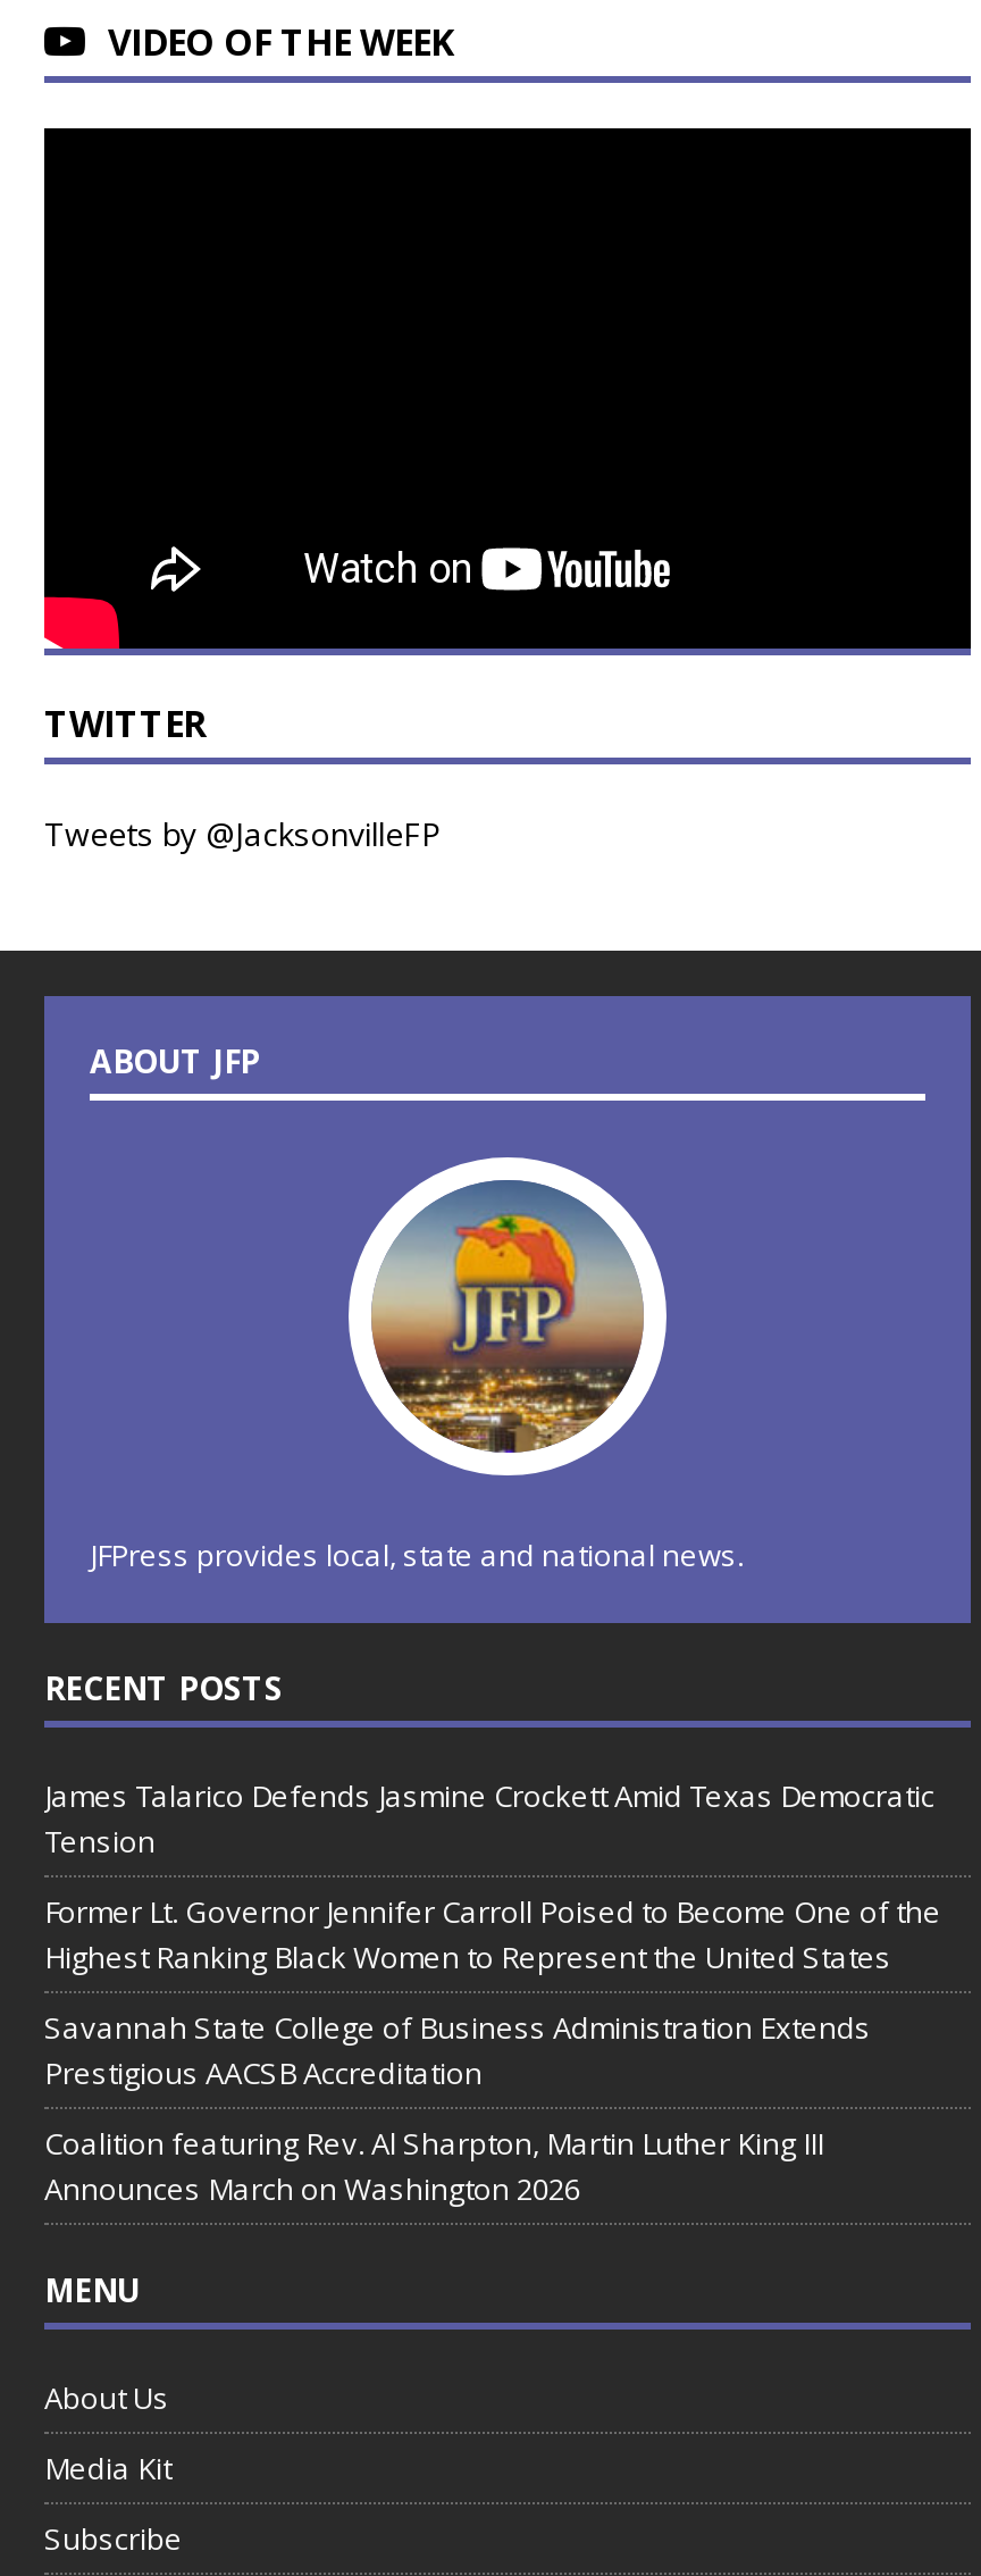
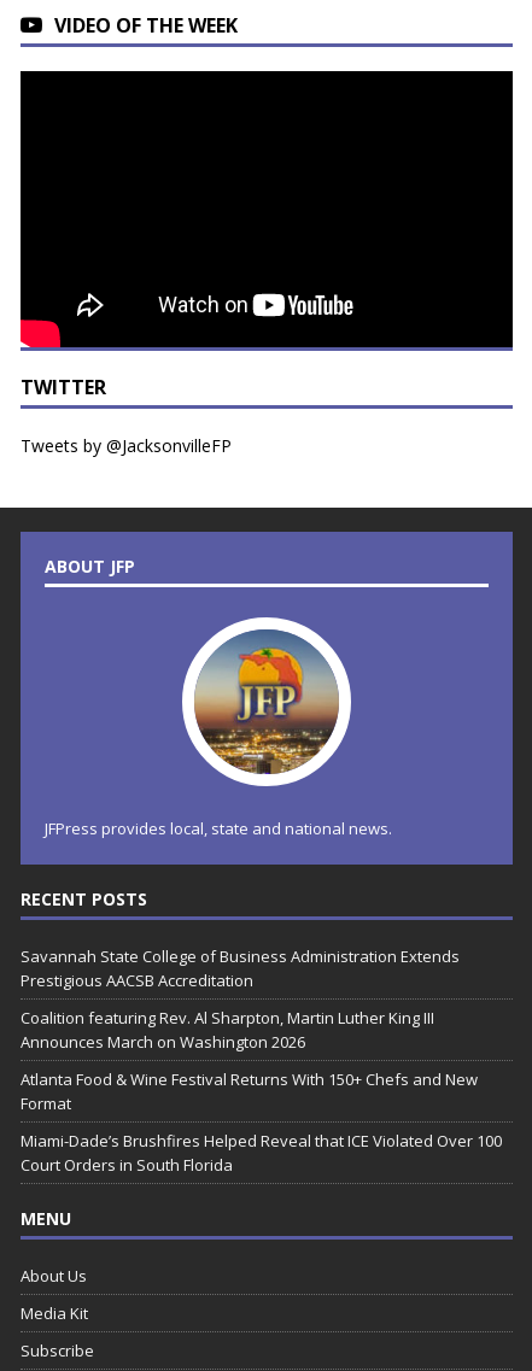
- James Talarico Defends Jasmine Crockett Amid Texas Democratic
- Tension
- Former Lt. Governor Jennifer Carroll Poised to Become One of the
- Highest Ranking Black Women to Represent the United States

moved up: Savannah State College of Business Administration Extends | Prestigious AACSB Accreditation | Coalition featuring Rev. Al Sharpton, Martin Luther King III | Announces March on Washington 2026

+ Atlanta Food & Wine Festival Returns With 150+ Chefs and New
+ Format
+ Miami-Dade’s Brushfires Helped Reveal that ICE Violated Over 100
+ Court Orders in South Florida
